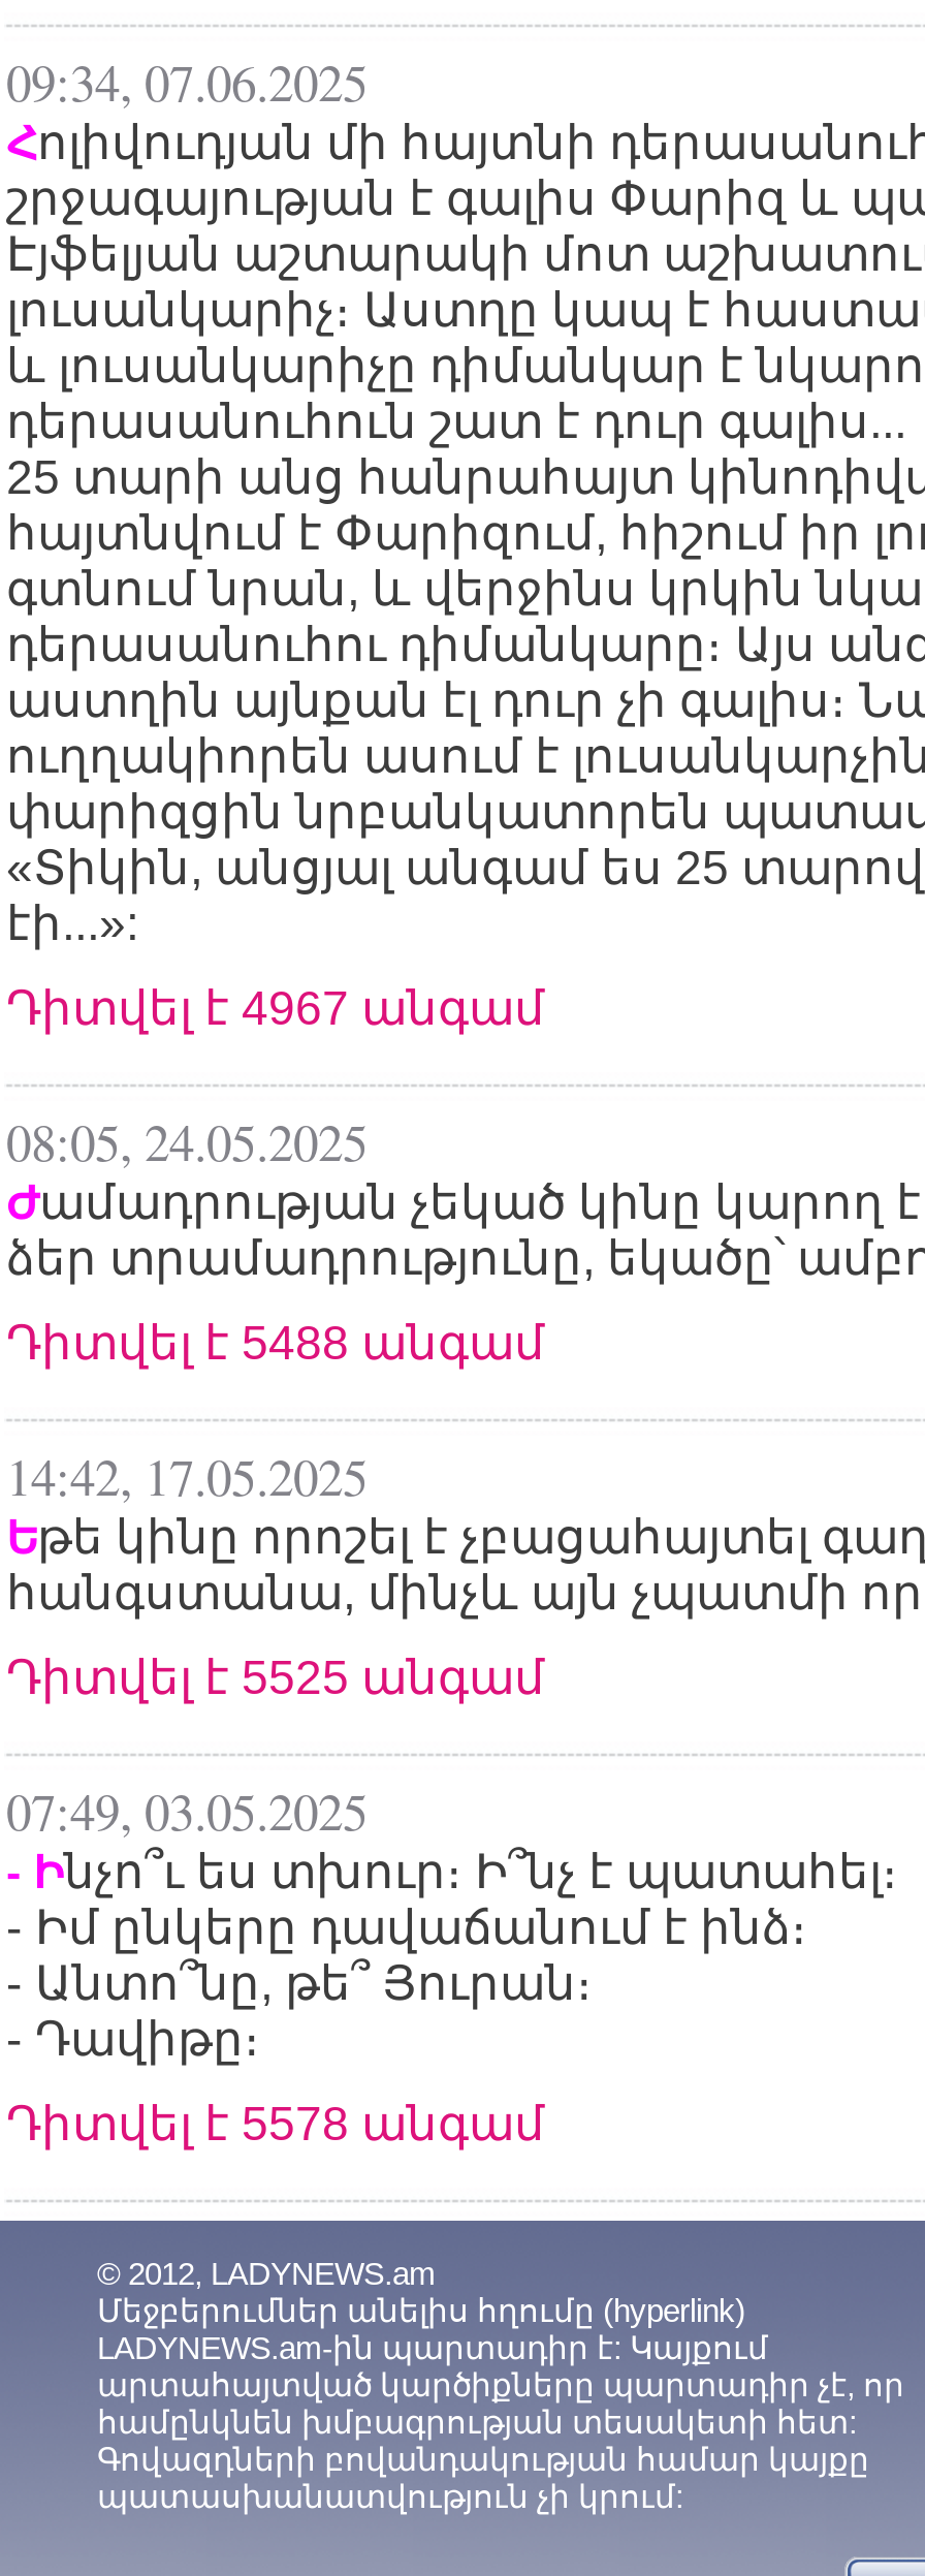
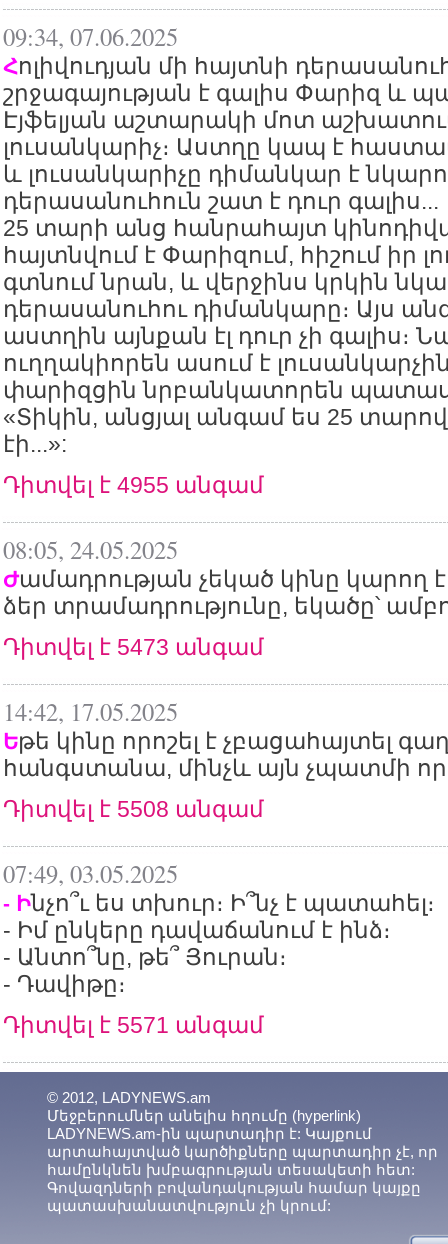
- Դիտվել է 4967 անգամ
+ Դիտվել է 4955 անգամ

- Դիտվել է 5488 անգամ
+ Դիտվել է 5473 անգամ

- Դիտվել է 5525 անգամ
+ Դիտվել է 5508 անգամ

- Դիտվել է 5578 անգամ
+ Դիտվել է 5571 անգամ
